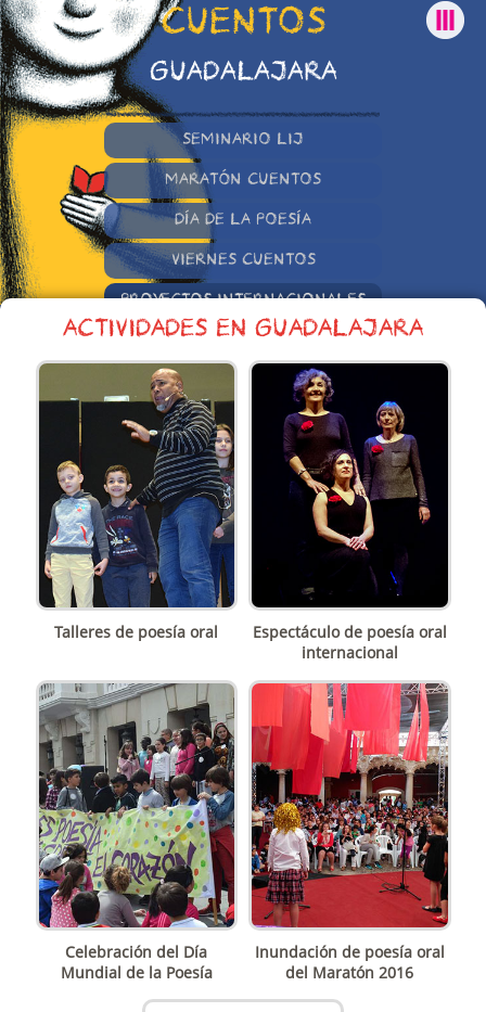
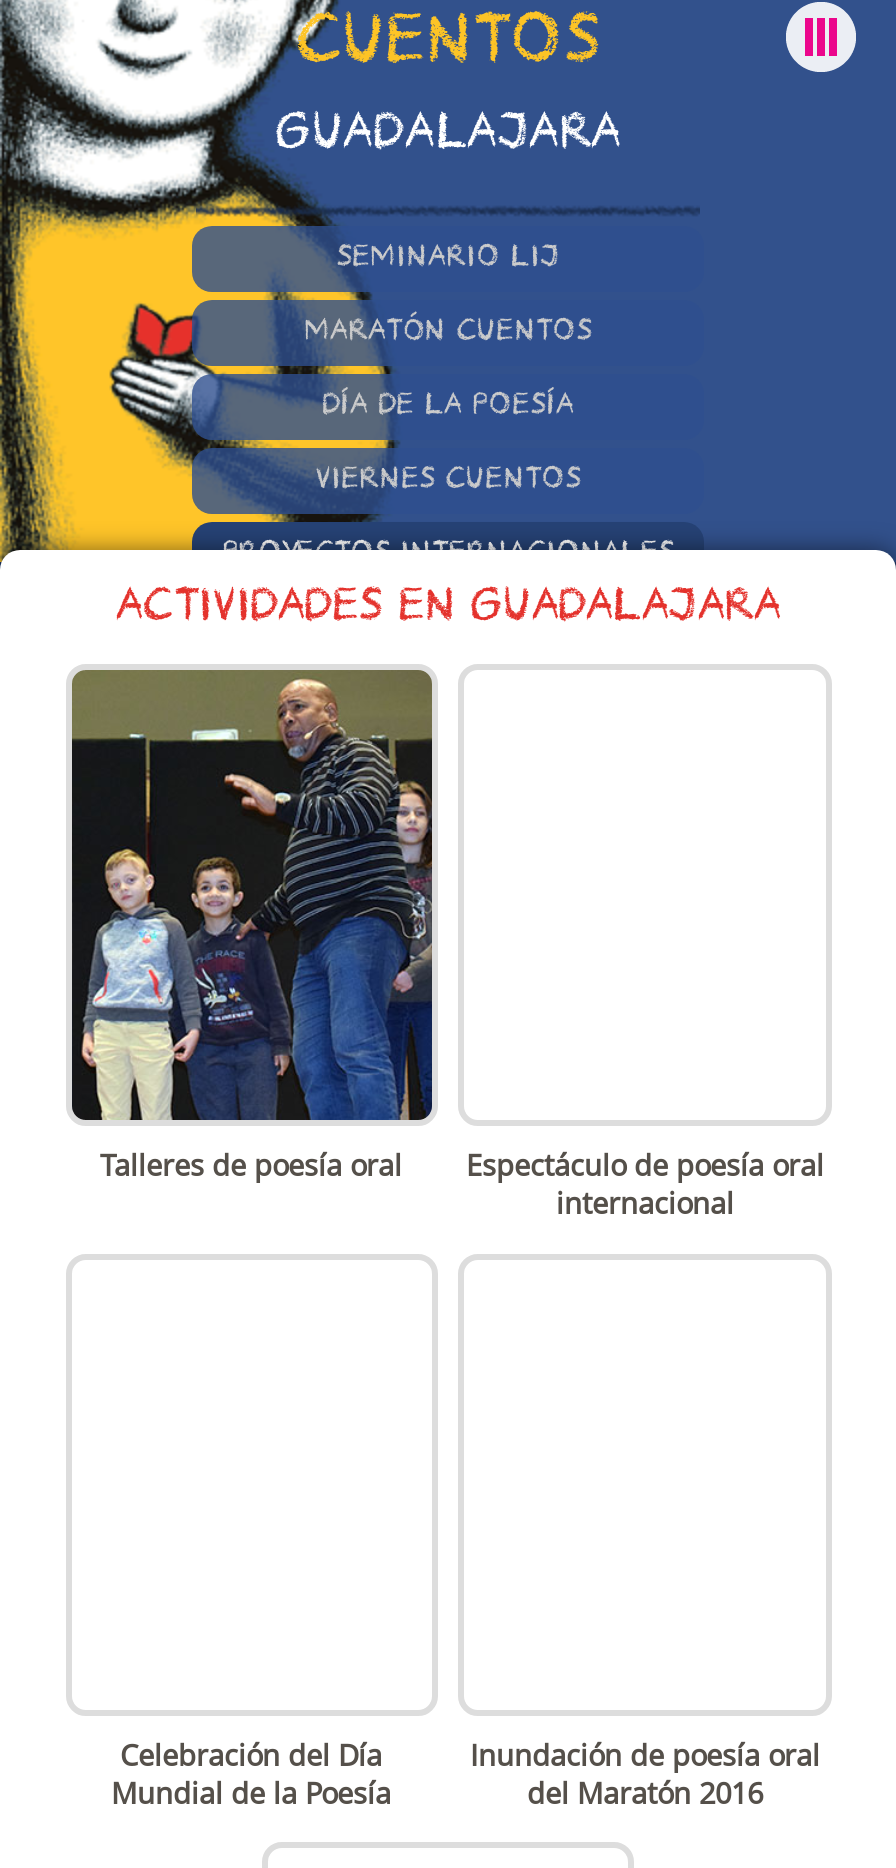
- [image]

- [image]

- [image]
